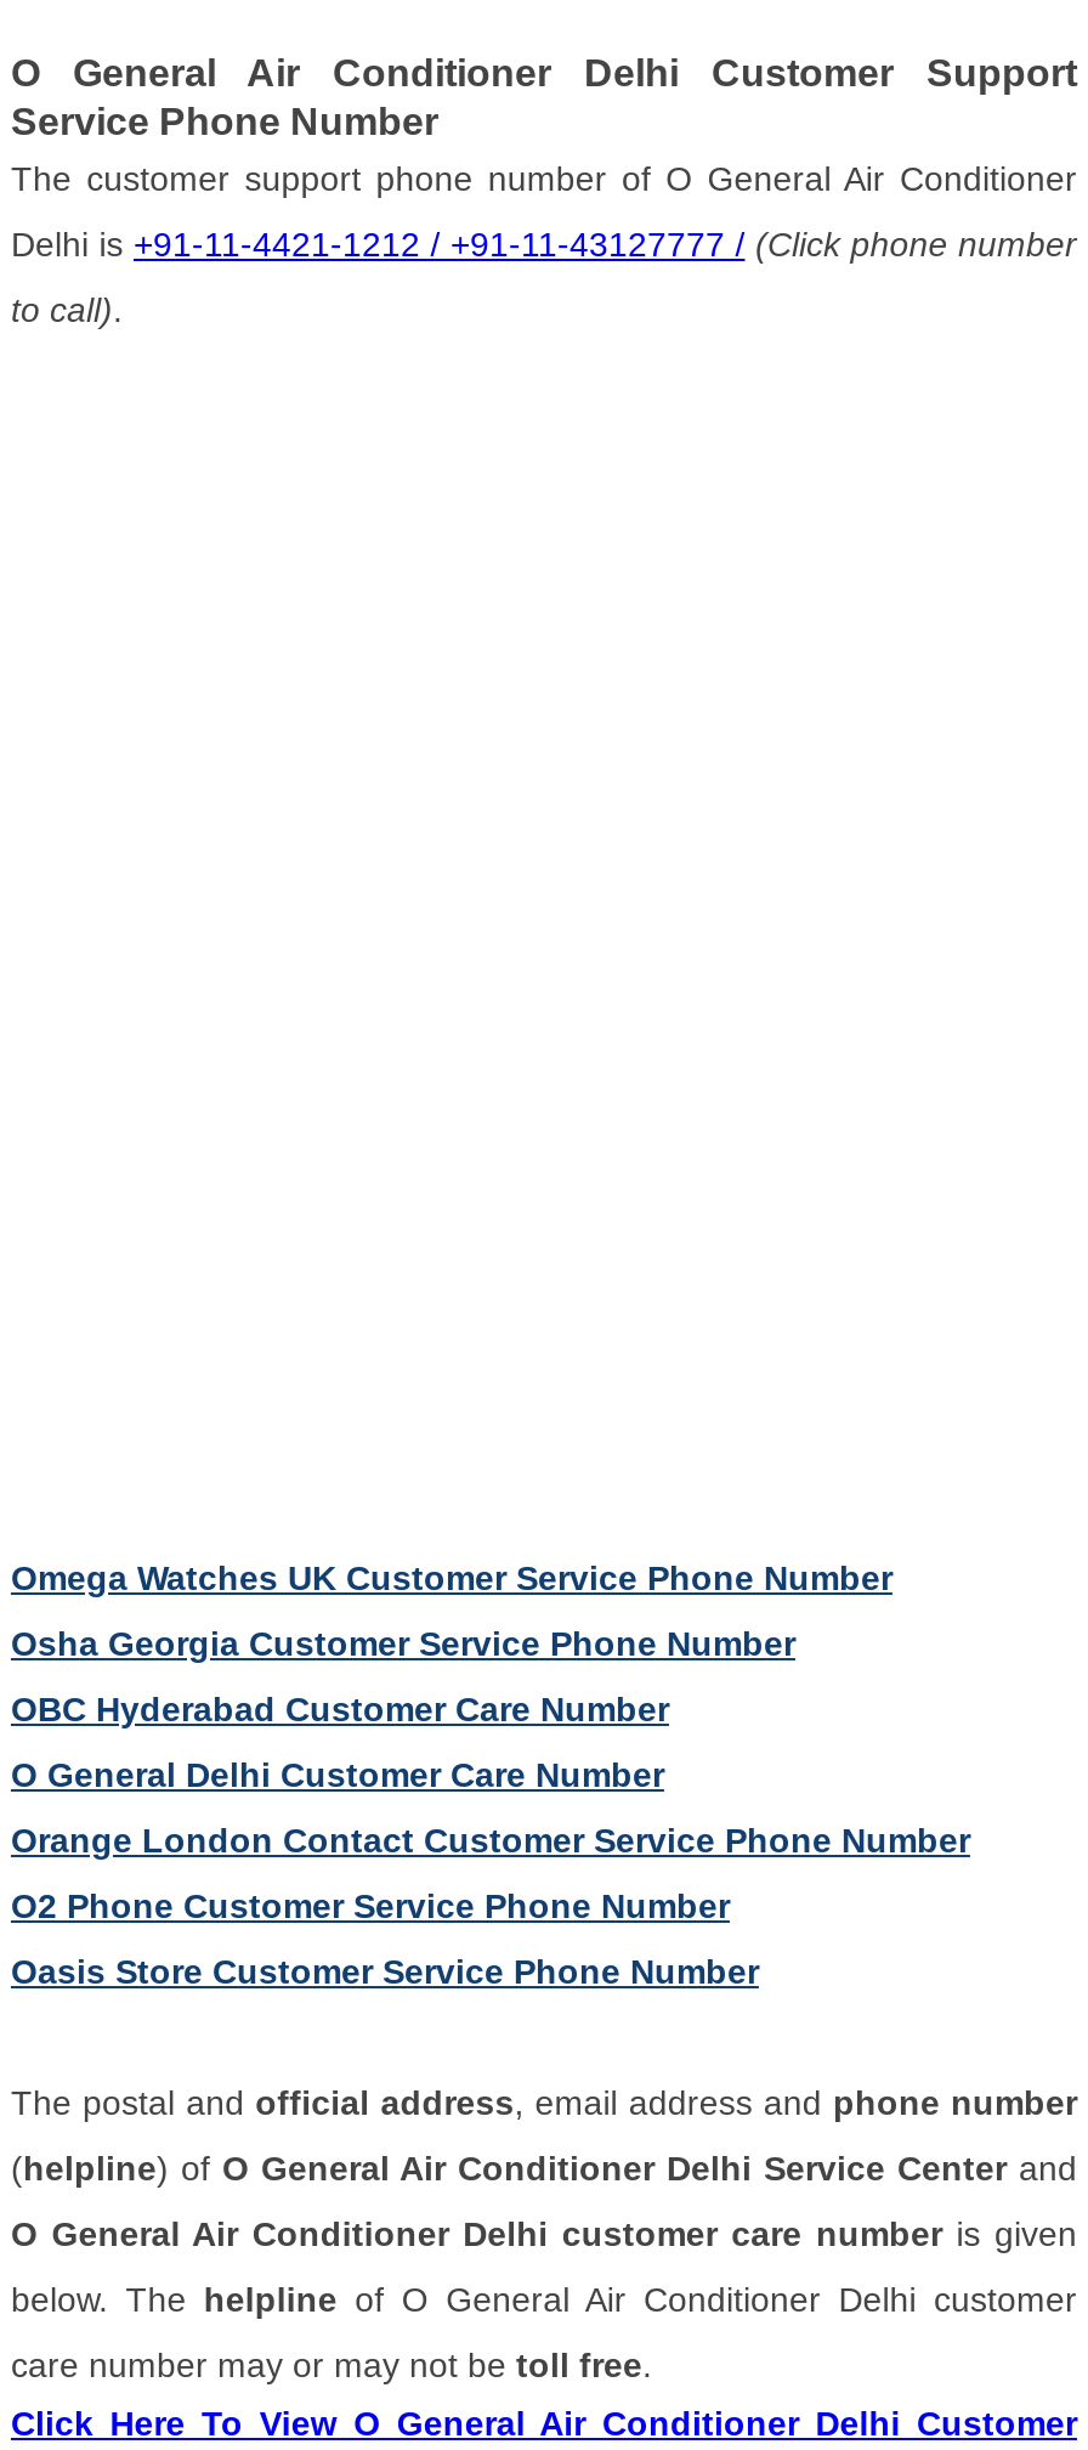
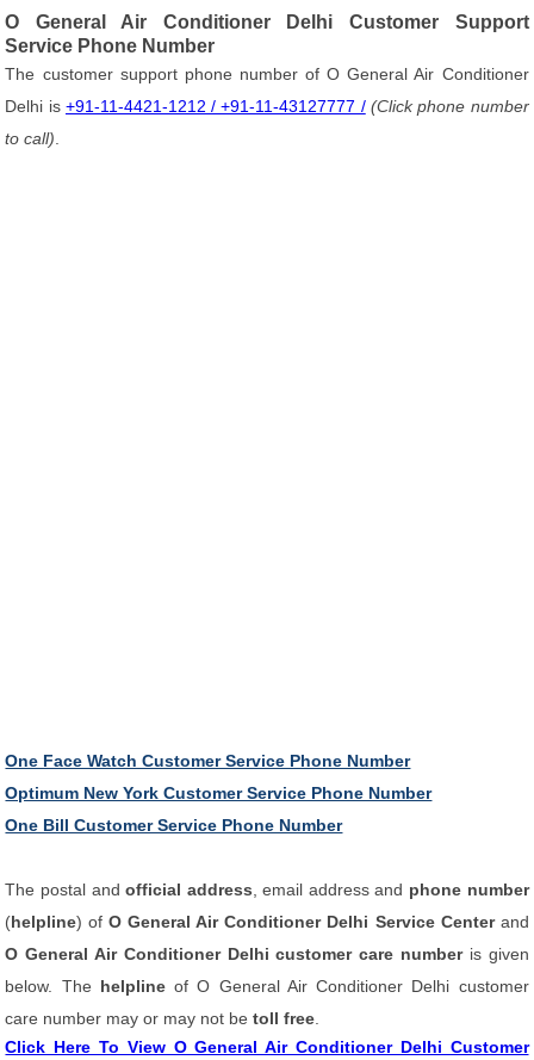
- Omega Watches UK Customer Service Phone Number
- Osha Georgia Customer Service Phone Number
- OBC Hyderabad Customer Care Number
- O General Delhi Customer Care Number
- Orange London Contact Customer Service Phone Number
- O2 Phone Customer Service Phone Number
- Oasis Store Customer Service Phone Number
+ One Face Watch Customer Service Phone Number
+ Optimum New York Customer Service Phone Number
+ One Bill Customer Service Phone Number
